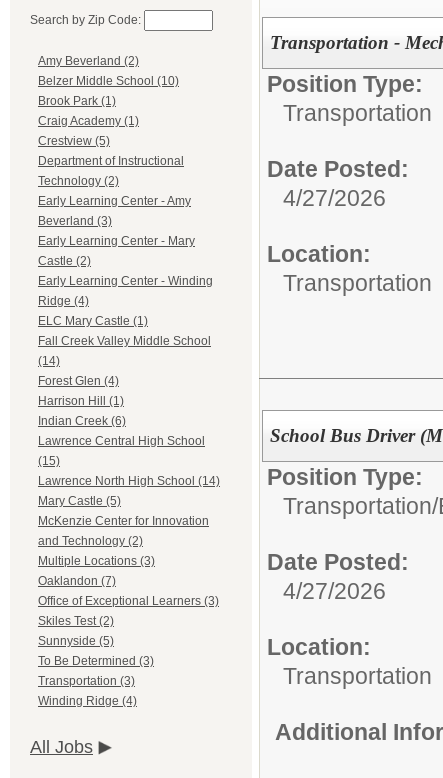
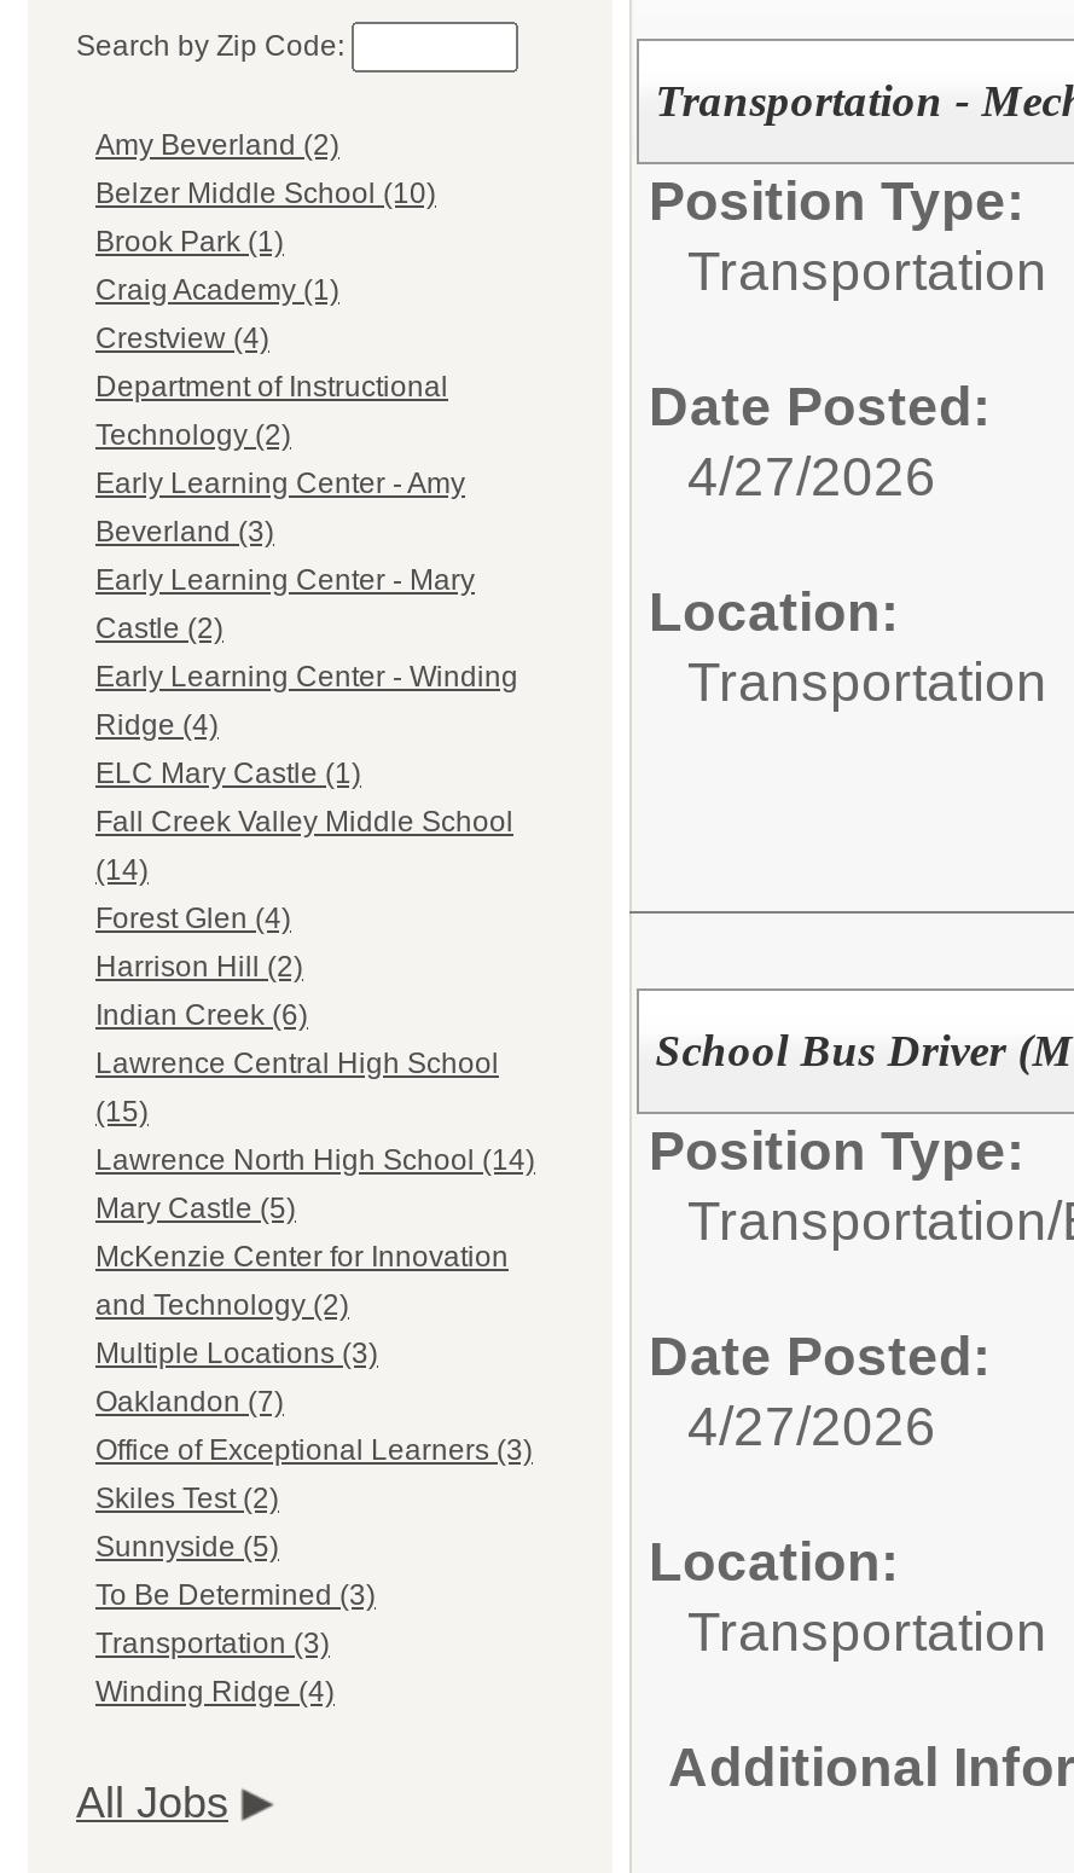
- Crestview (5)
+ Crestview (4)

- Harrison Hill (1)
+ Harrison Hill (2)
